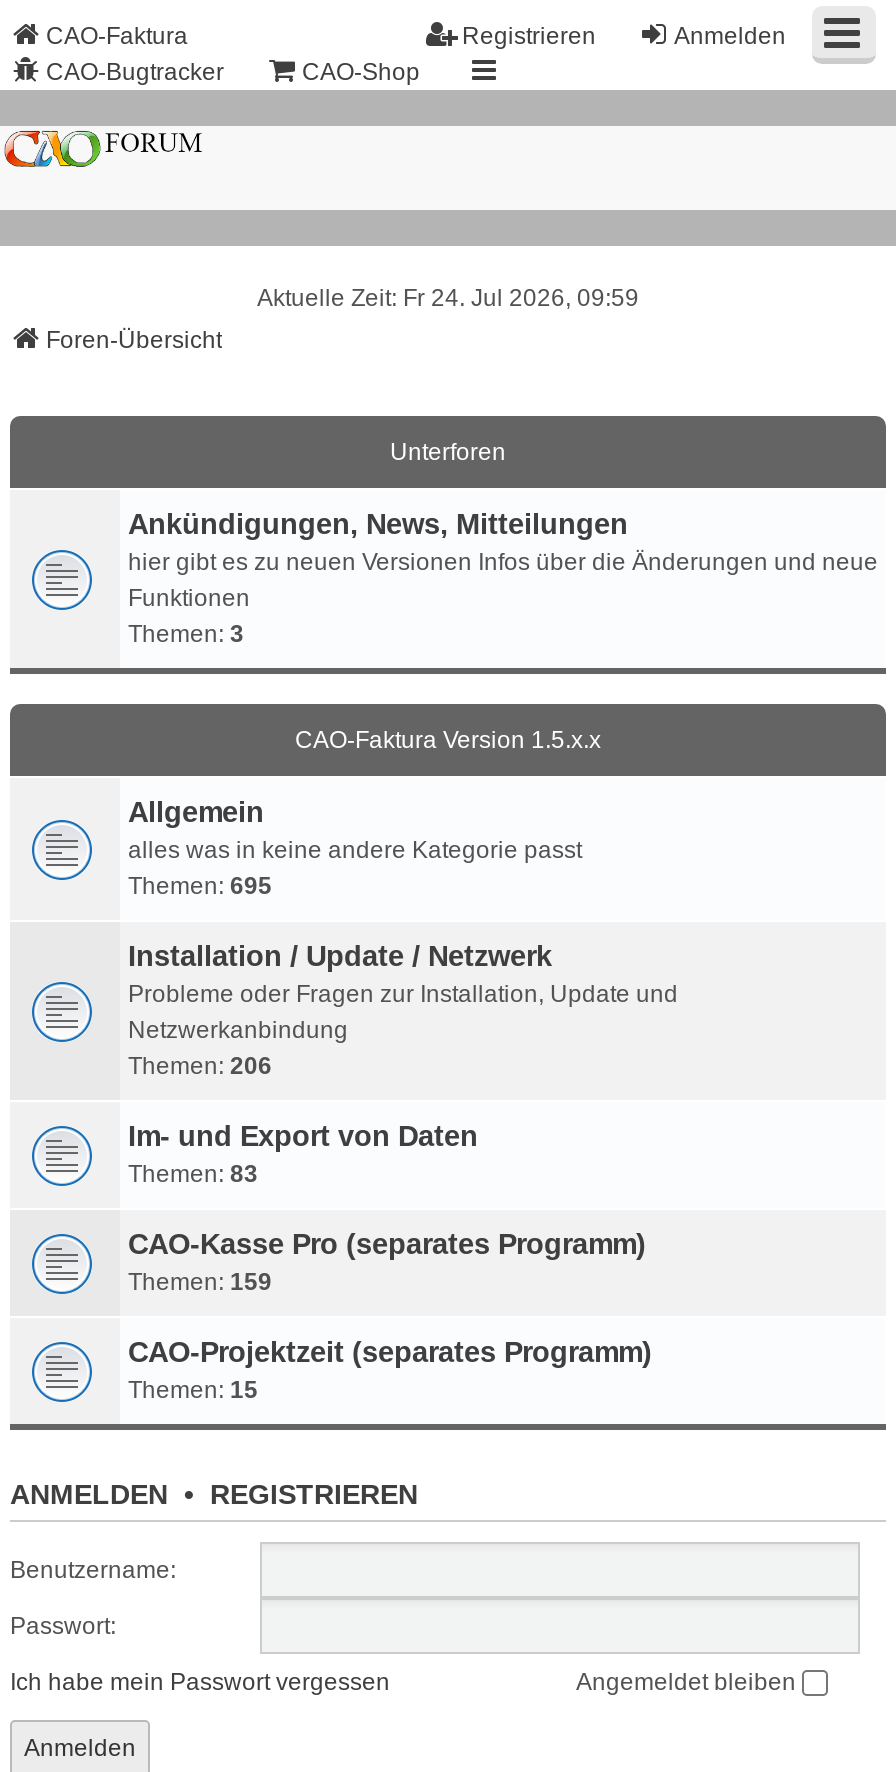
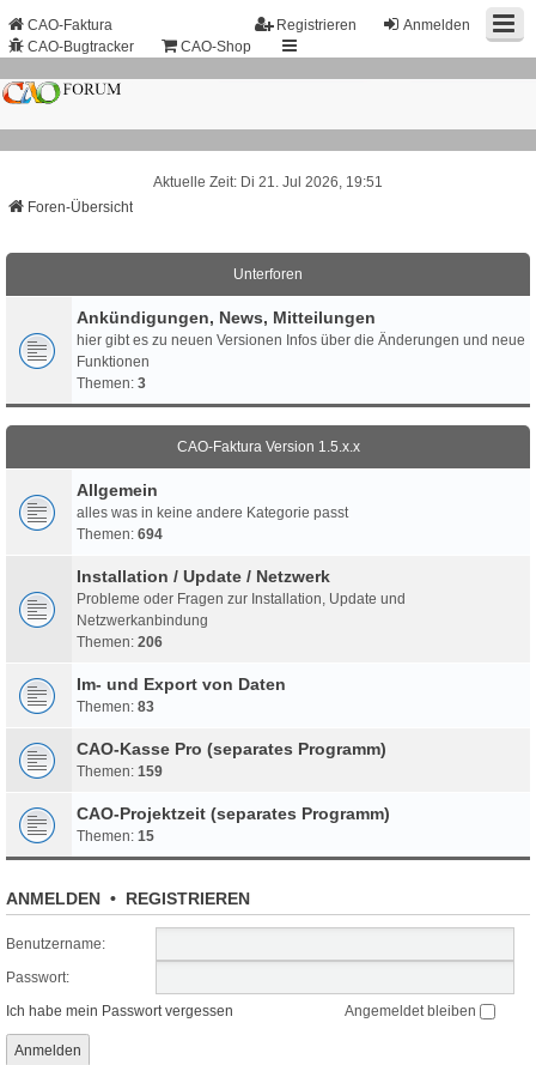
- Aktuelle Zeit: Fr 24. Jul 2026, 09:59
+ Aktuelle Zeit: Di 21. Jul 2026, 19:51

- Themen: 695
+ Themen: 694
